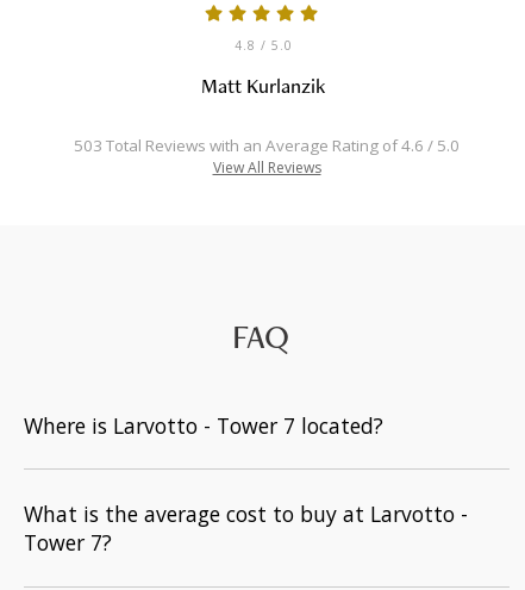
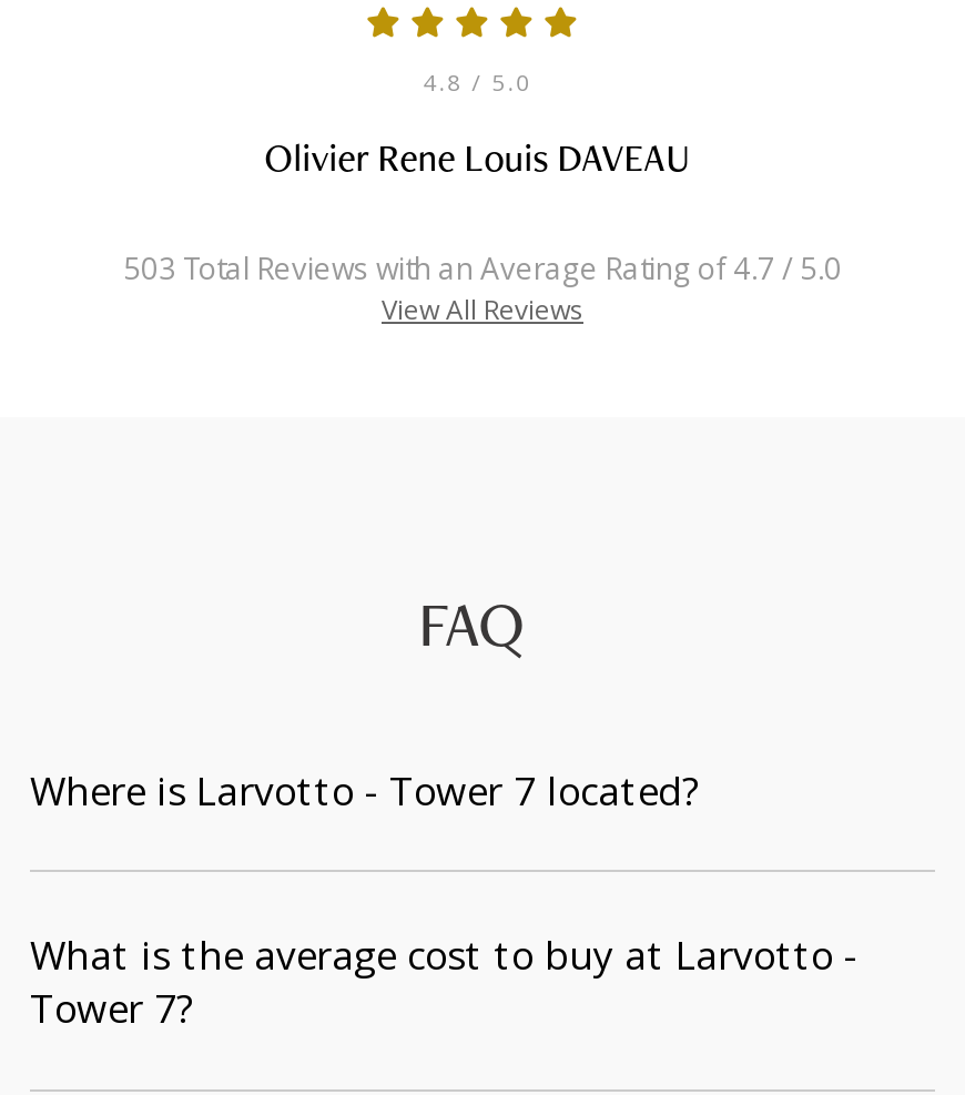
- Matt Kurlanzik
+ Olivier Rene Louis DAVEAU

- 503 Total Reviews with an Average Rating of 4.6 / 5.0
+ 503 Total Reviews with an Average Rating of 4.7 / 5.0
